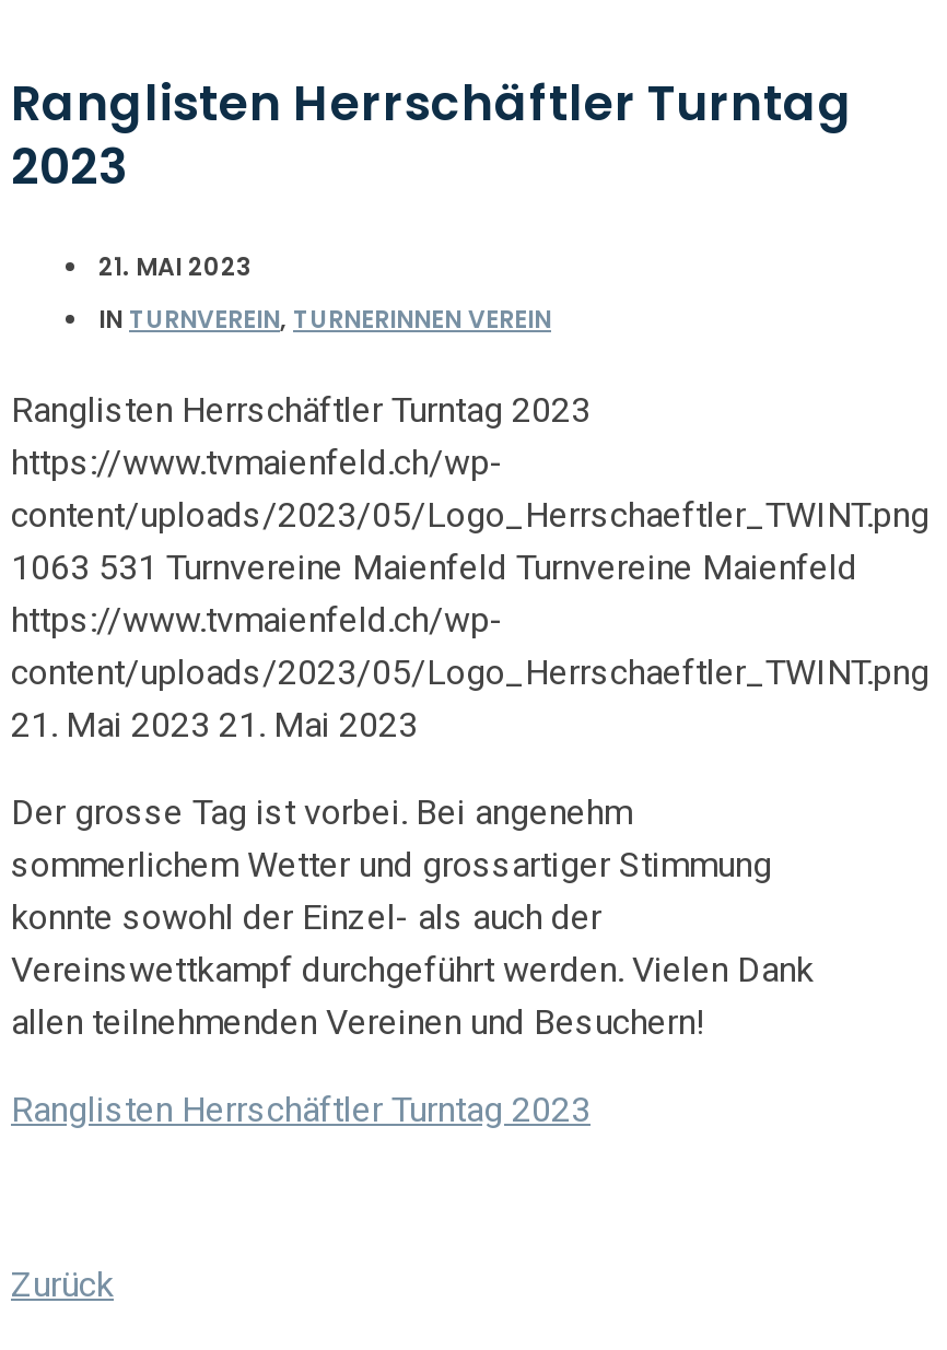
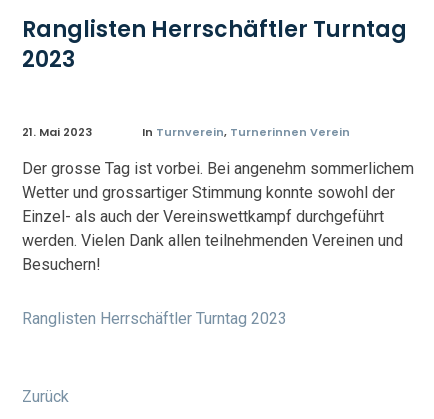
- 21. MAI 2023
- IN TURNVEREIN, TURNERINNEN VEREIN
- Ranglisten Herrschäftler Turntag 2023
- https://www.tvmaienfeld.ch/wp-
- content/uploads/2023/05/Logo_Herrschaeftler_TWINT.png
- 1063 531 Turnvereine Maienfeld Turnvereine Maienfeld
- https://www.tvmaienfeld.ch/wp-
- content/uploads/2023/05/Logo_Herrschaeftler_TWINT.png
- 21. Mai 2023 21. Mai 2023
- Der grosse Tag ist vorbei. Bei angenehm
- sommerlichem Wetter und grossartiger Stimmung
- konnte sowohl der Einzel- als auch der
- Vereinswettkampf durchgeführt werden. Vielen Dank
- allen teilnehmenden Vereinen und Besuchern!
+ 21. Mai 2023
+ In Turnverein, Turnerinnen Verein
+ Der grosse Tag ist vorbei. Bei angenehm sommerlichem
+ Wetter und grossartiger Stimmung konnte sowohl der
+ Einzel- als auch der Vereinswettkampf durchgeführt
+ werden. Vielen Dank allen teilnehmenden Vereinen und
+ Besuchern!
